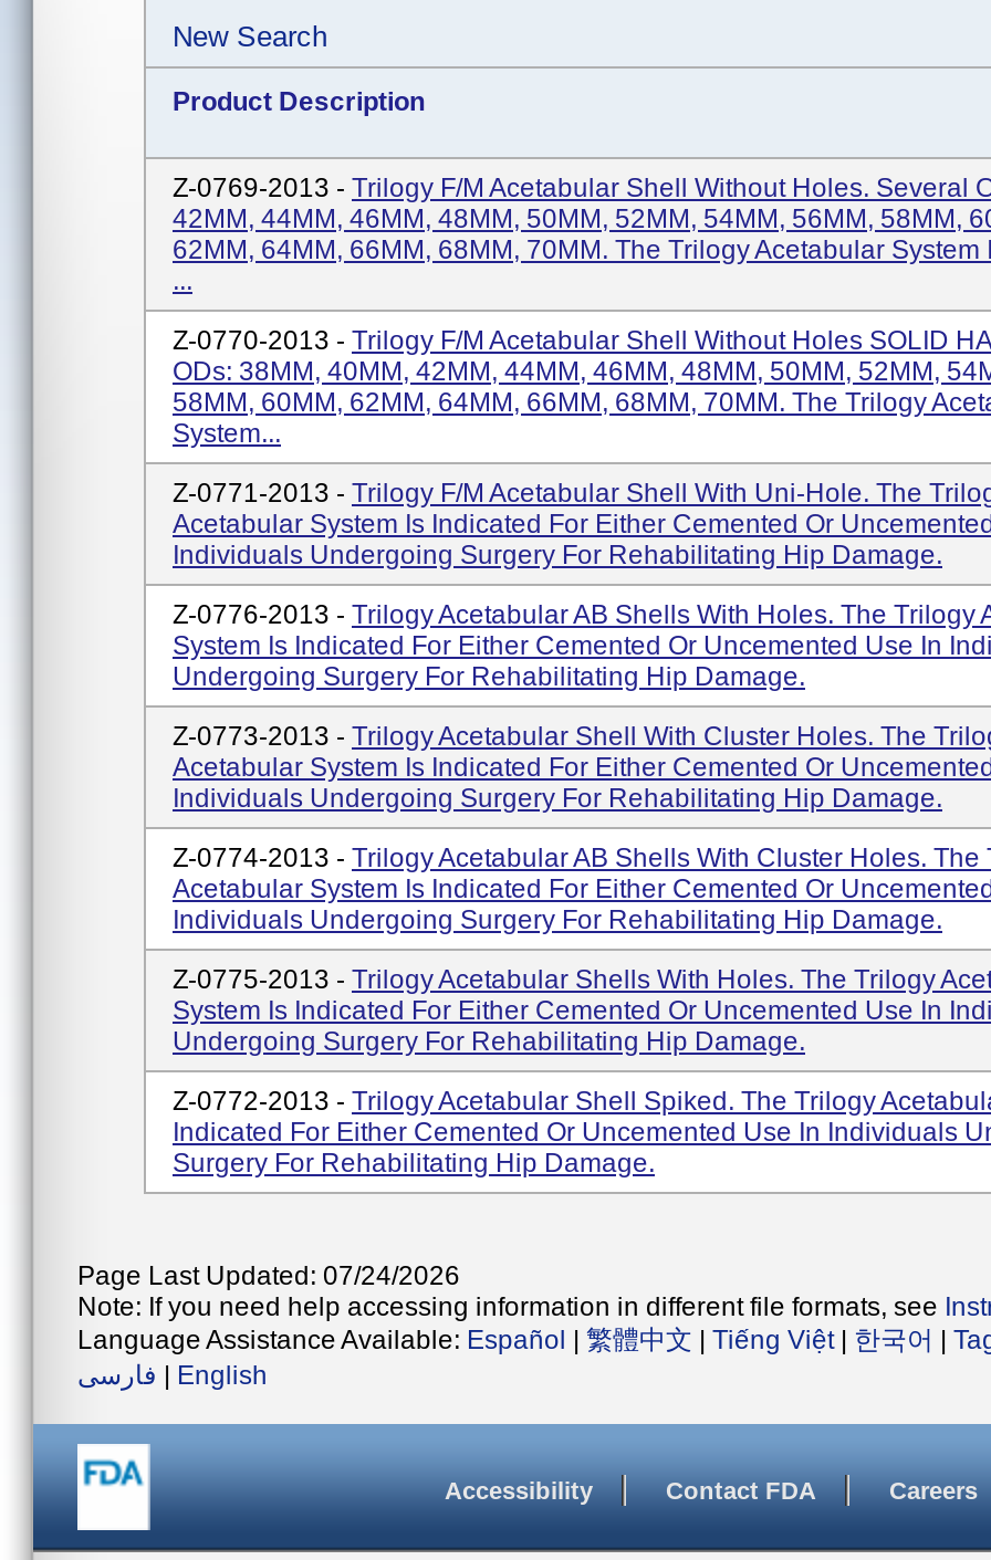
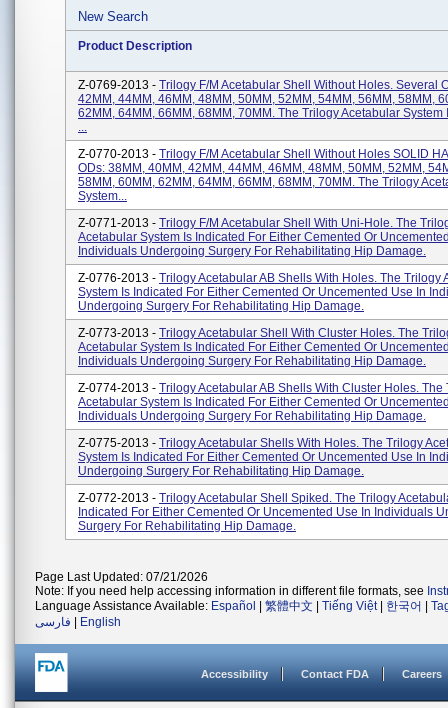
- Page Last Updated: 07/24/2026
+ Page Last Updated: 07/21/2026
